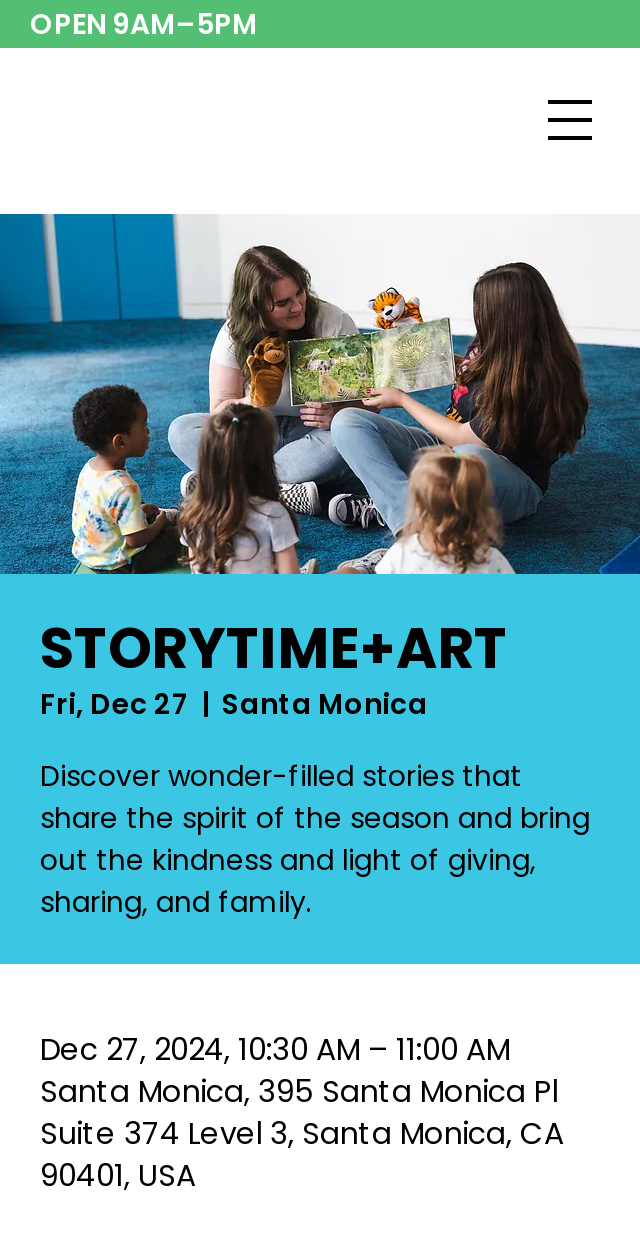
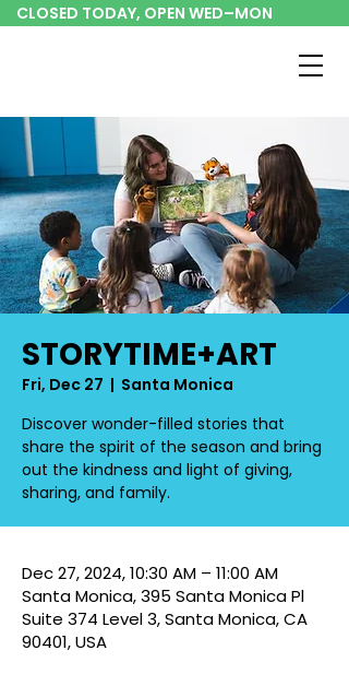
- OPEN 9AM–5PM
+ CLOSED TODAY, OPEN WED–MON
